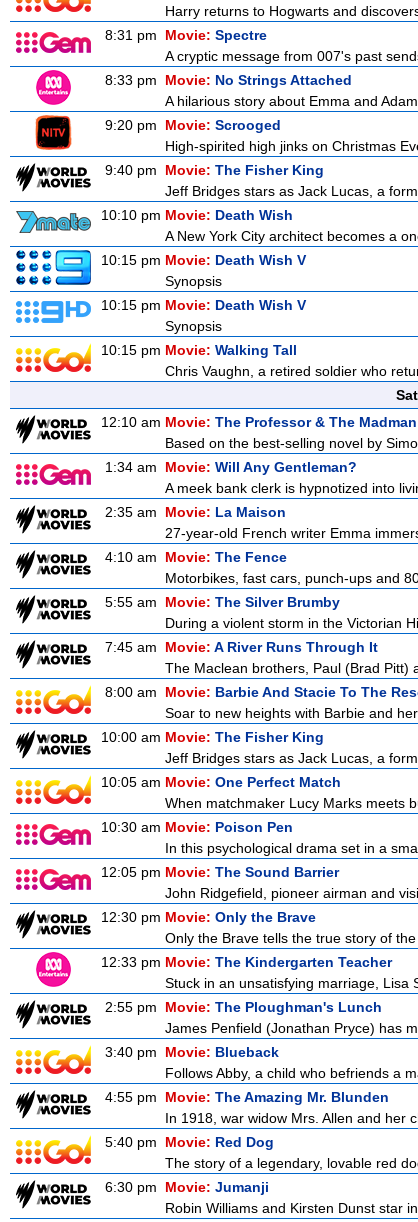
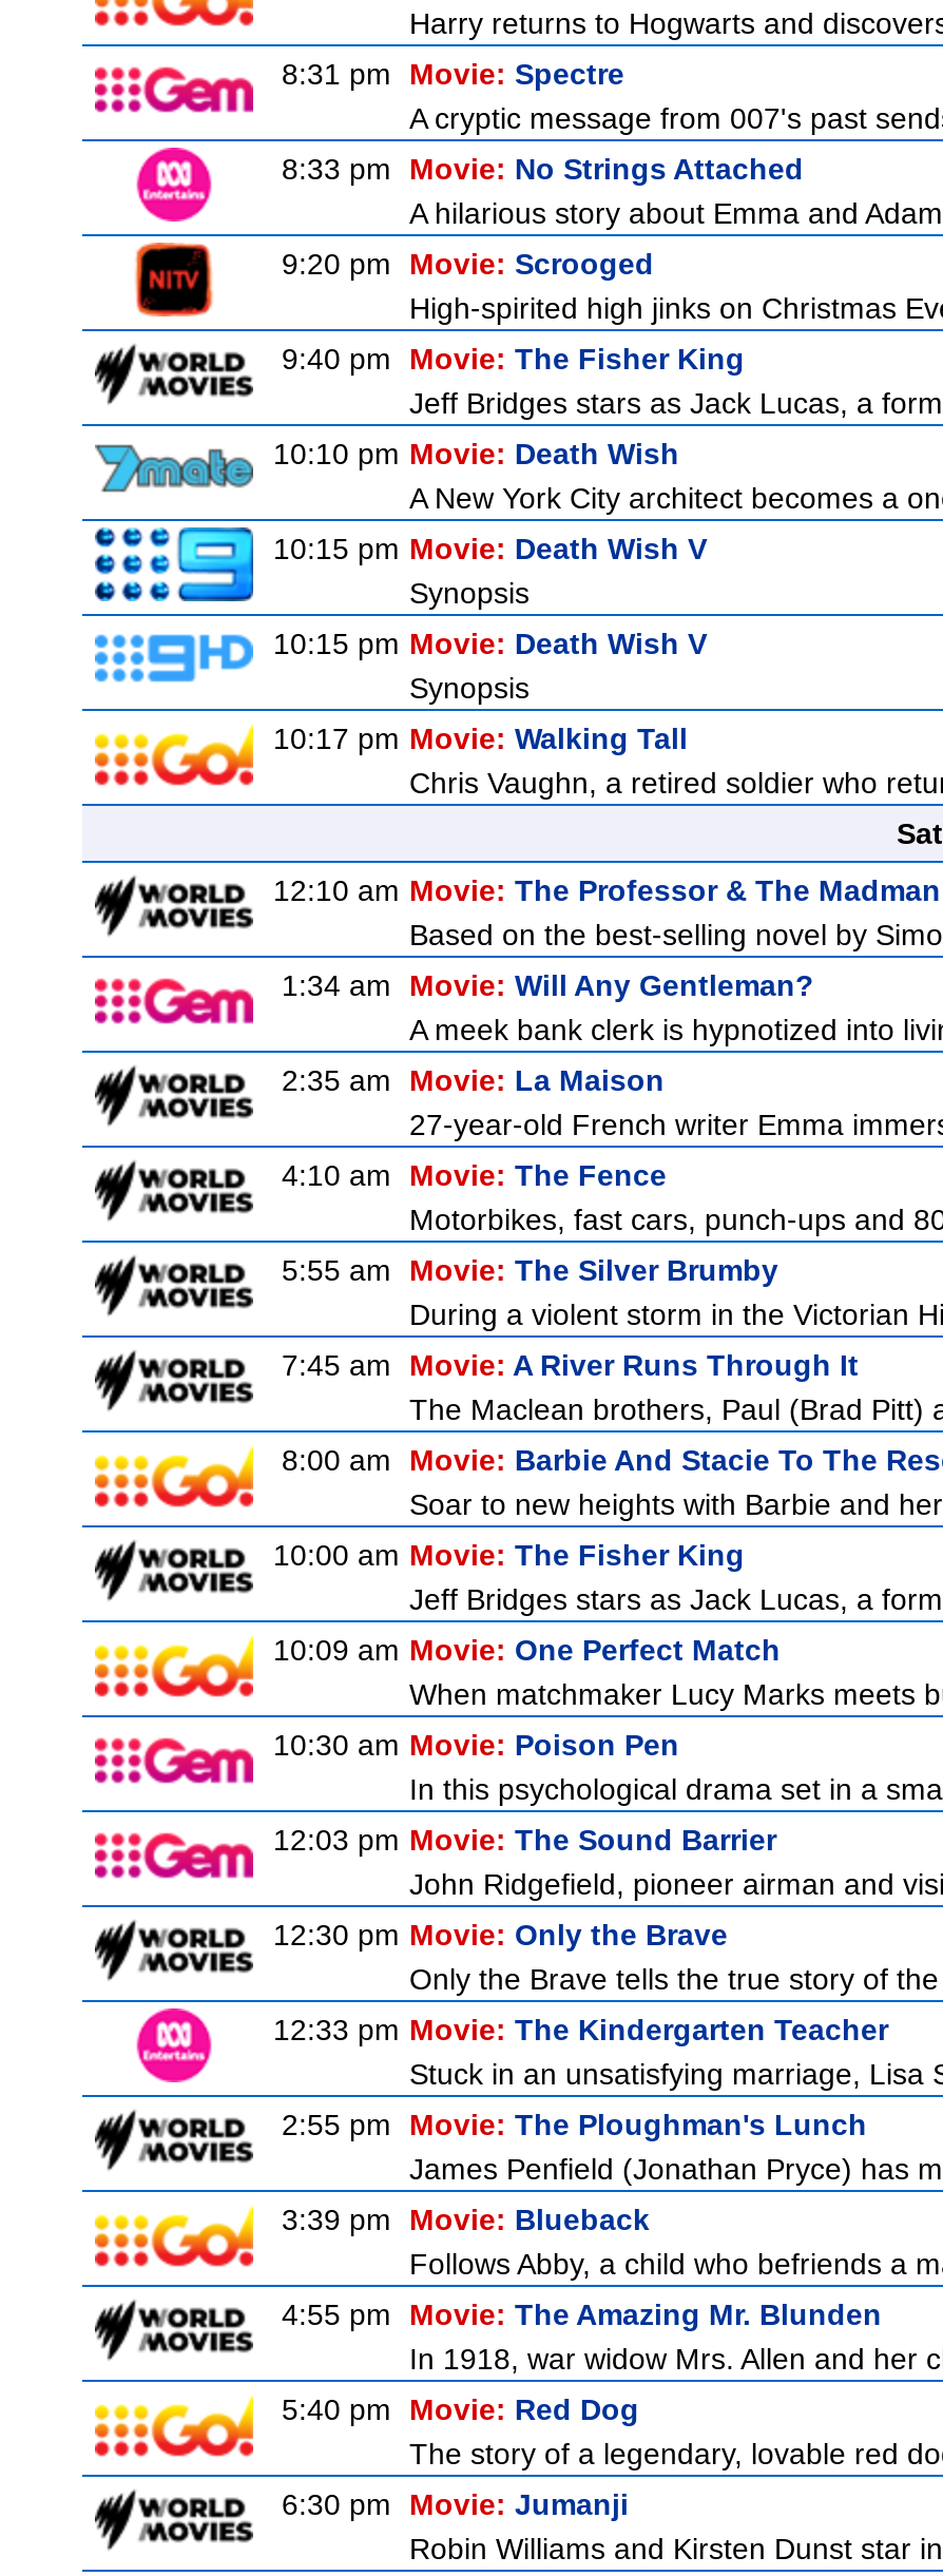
- 10:15 pm Movie: Walking Tall
+ 10:17 pm Movie: Walking Tall

- 10:05 am Movie: One Perfect Match
+ 10:09 am Movie: One Perfect Match

- 12:05 pm Movie: The Sound Barrier
+ 12:03 pm Movie: The Sound Barrier

- 3:40 pm Movie: Blueback
+ 3:39 pm Movie: Blueback
